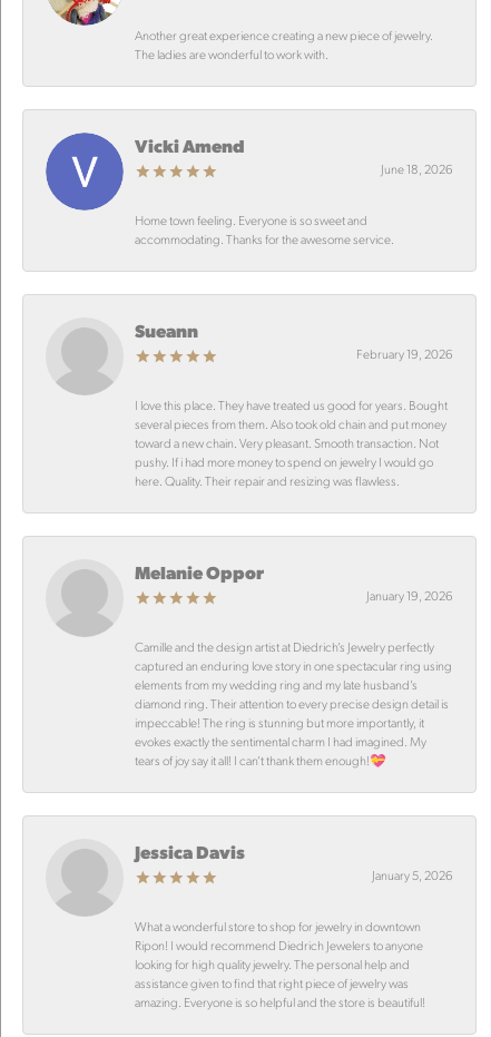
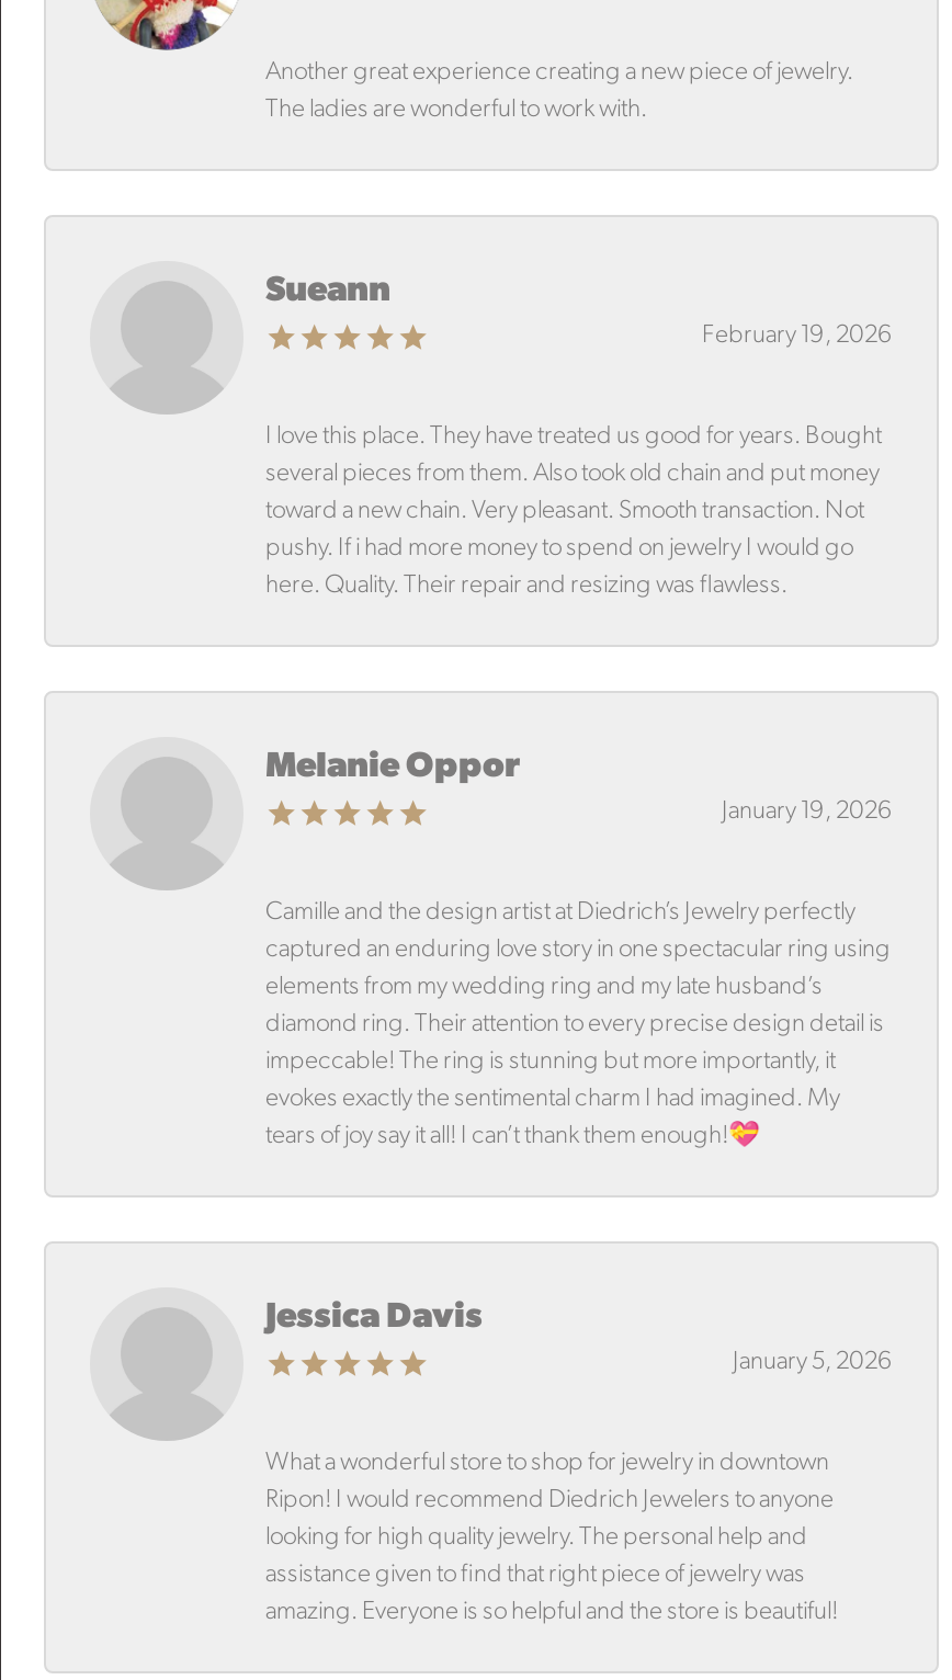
- [image]
- Vicki Amend
- June 18, 2026
- Home town feeling. Everyone is so sweet and
- accommodating. Thanks for the awesome service.
